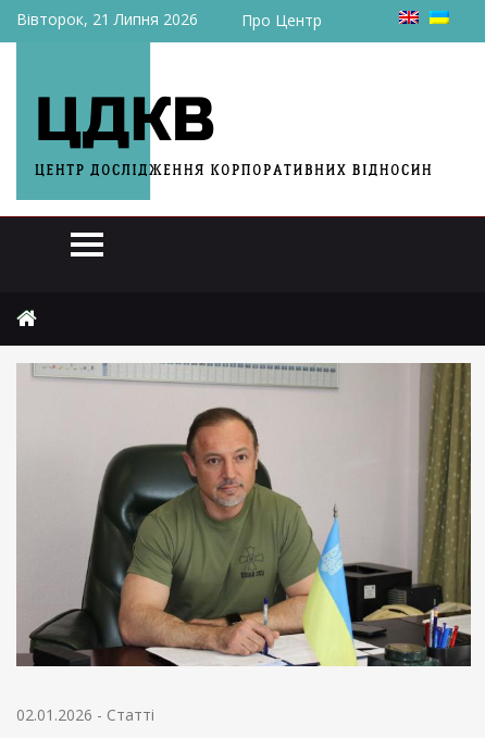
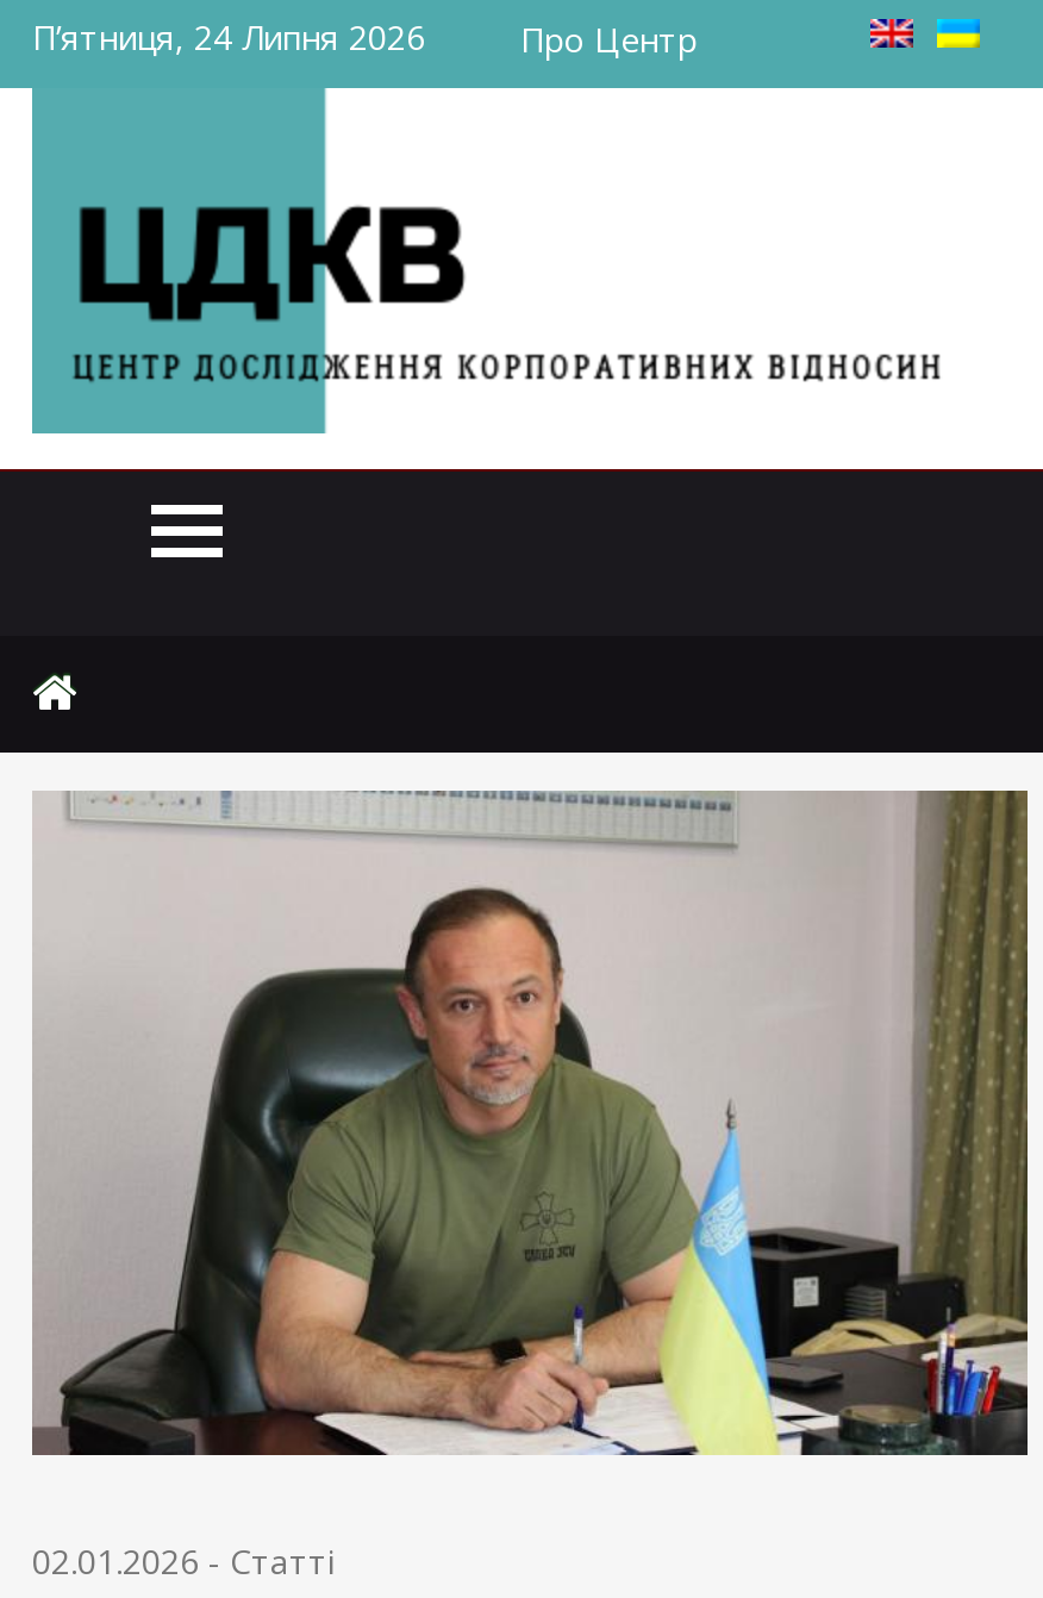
- Вівторок, 21 Липня 2026
+ П’ятниця, 24 Липня 2026
